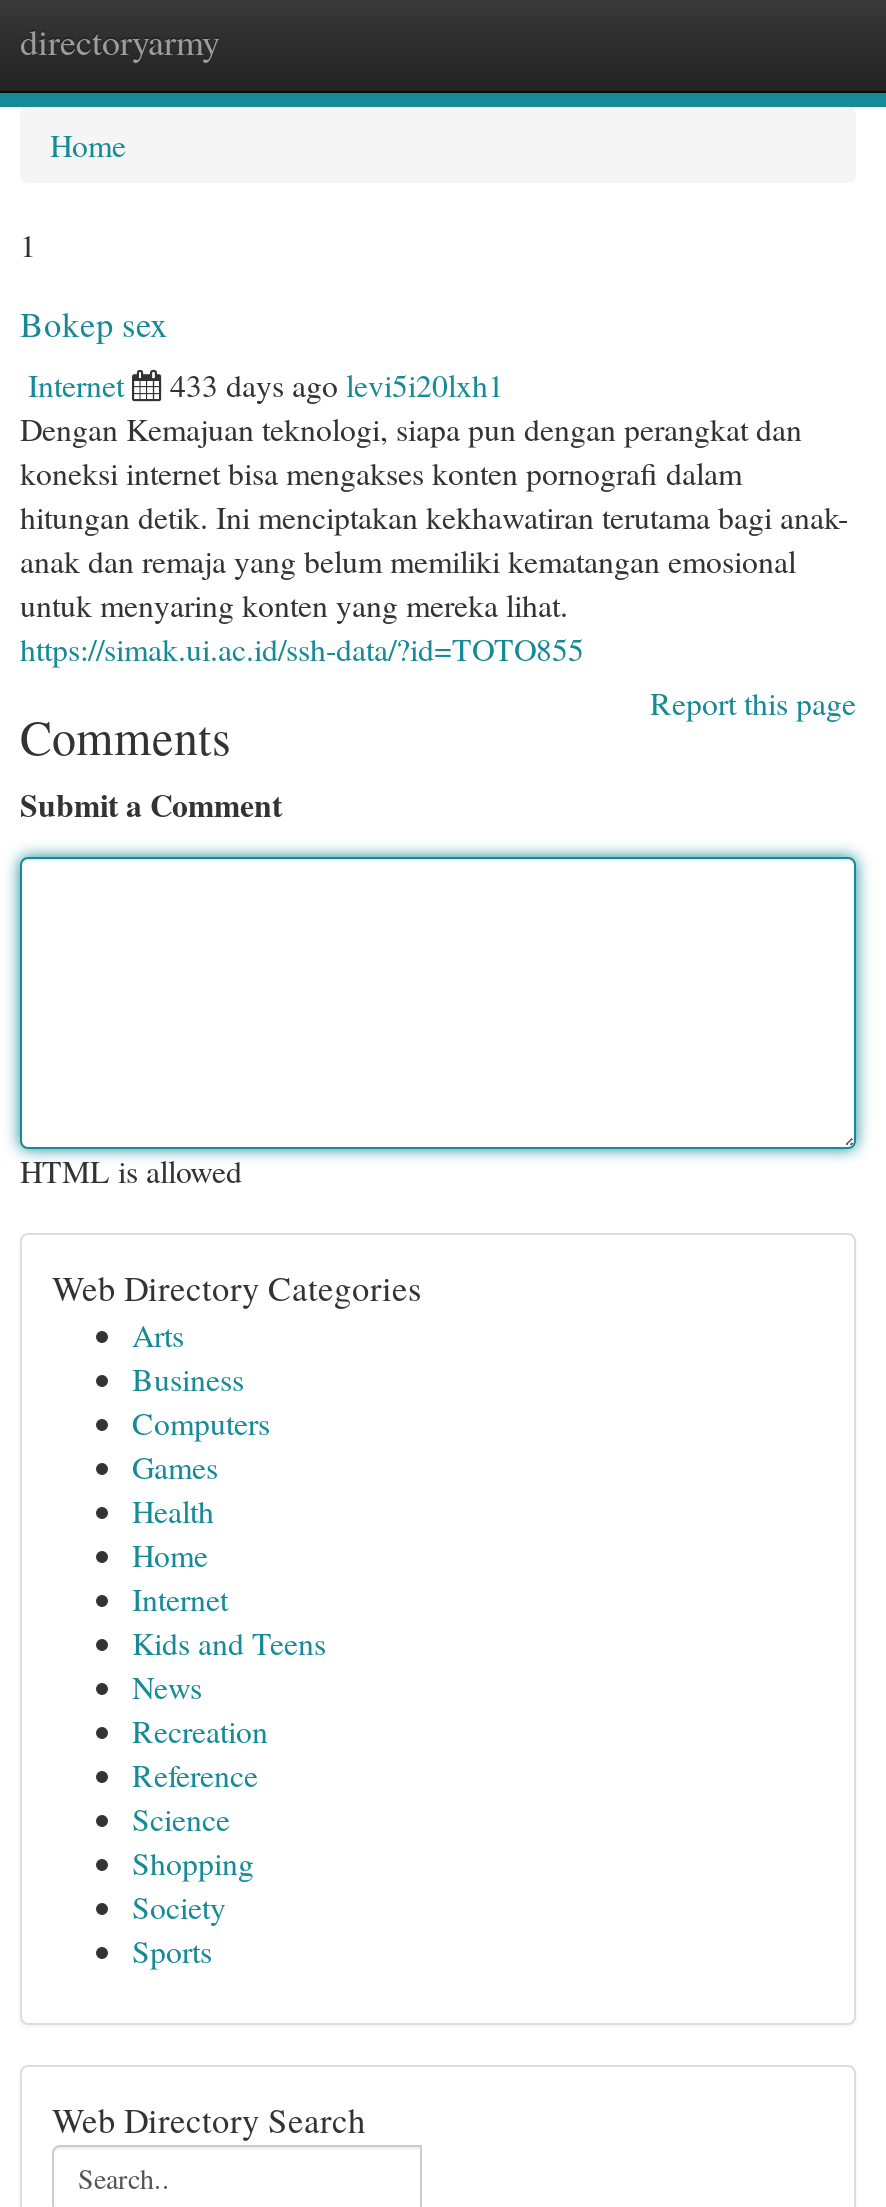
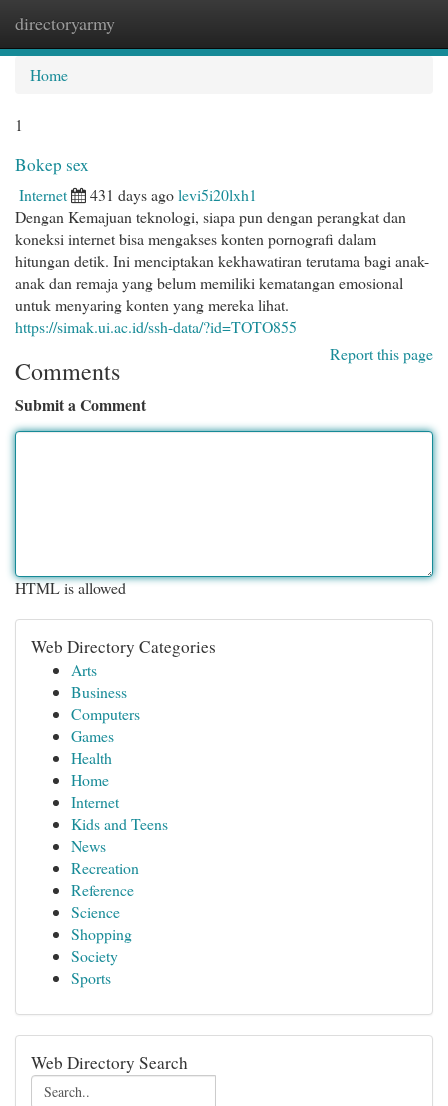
- 433 days ago levi5i20lxh1
+ 431 days ago levi5i20lxh1
